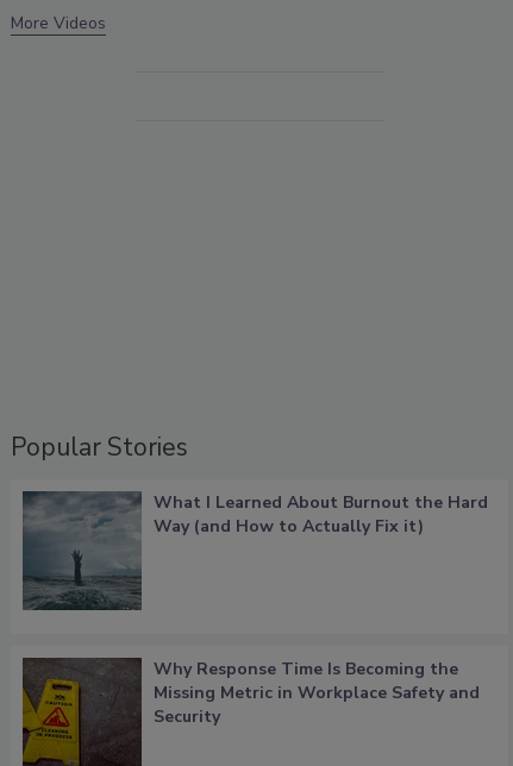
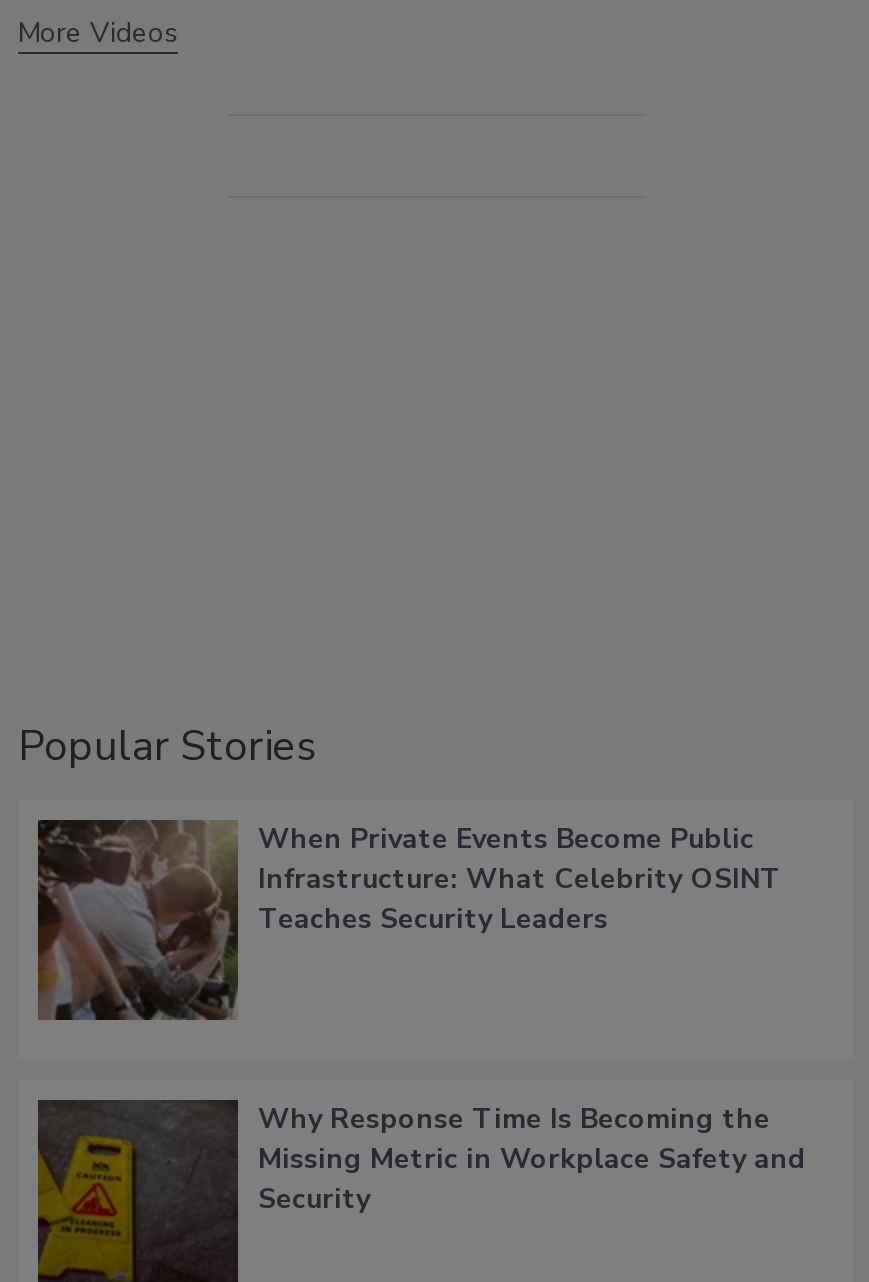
- [image]
- What I Learned About Burnout the Hard
- Way (and How to Actually Fix it)
+ [image]
+ When Private Events Become Public
+ Infrastructure: What Celebrity OSINT
+ Teaches Security Leaders
